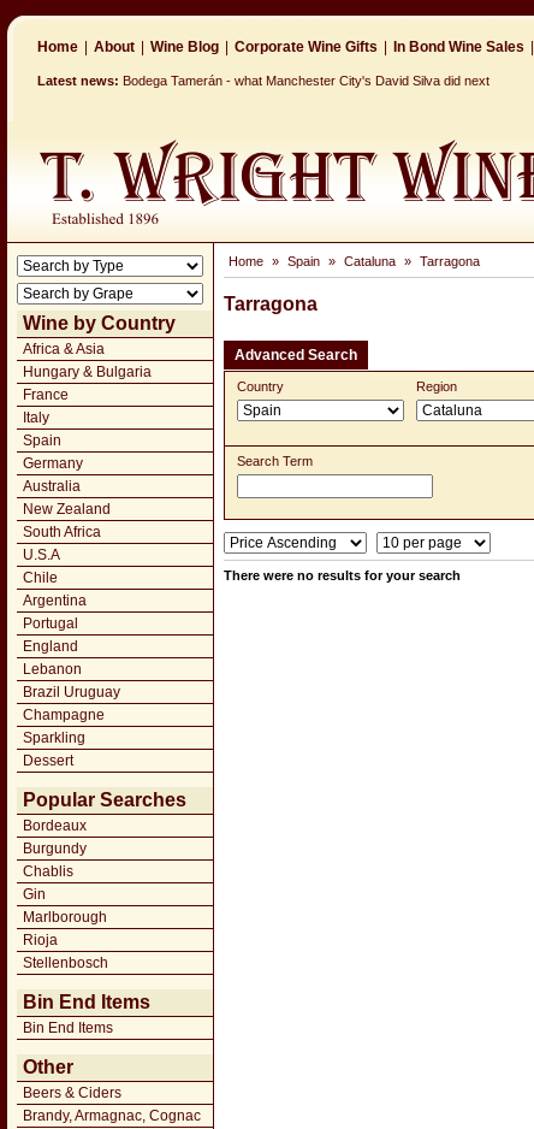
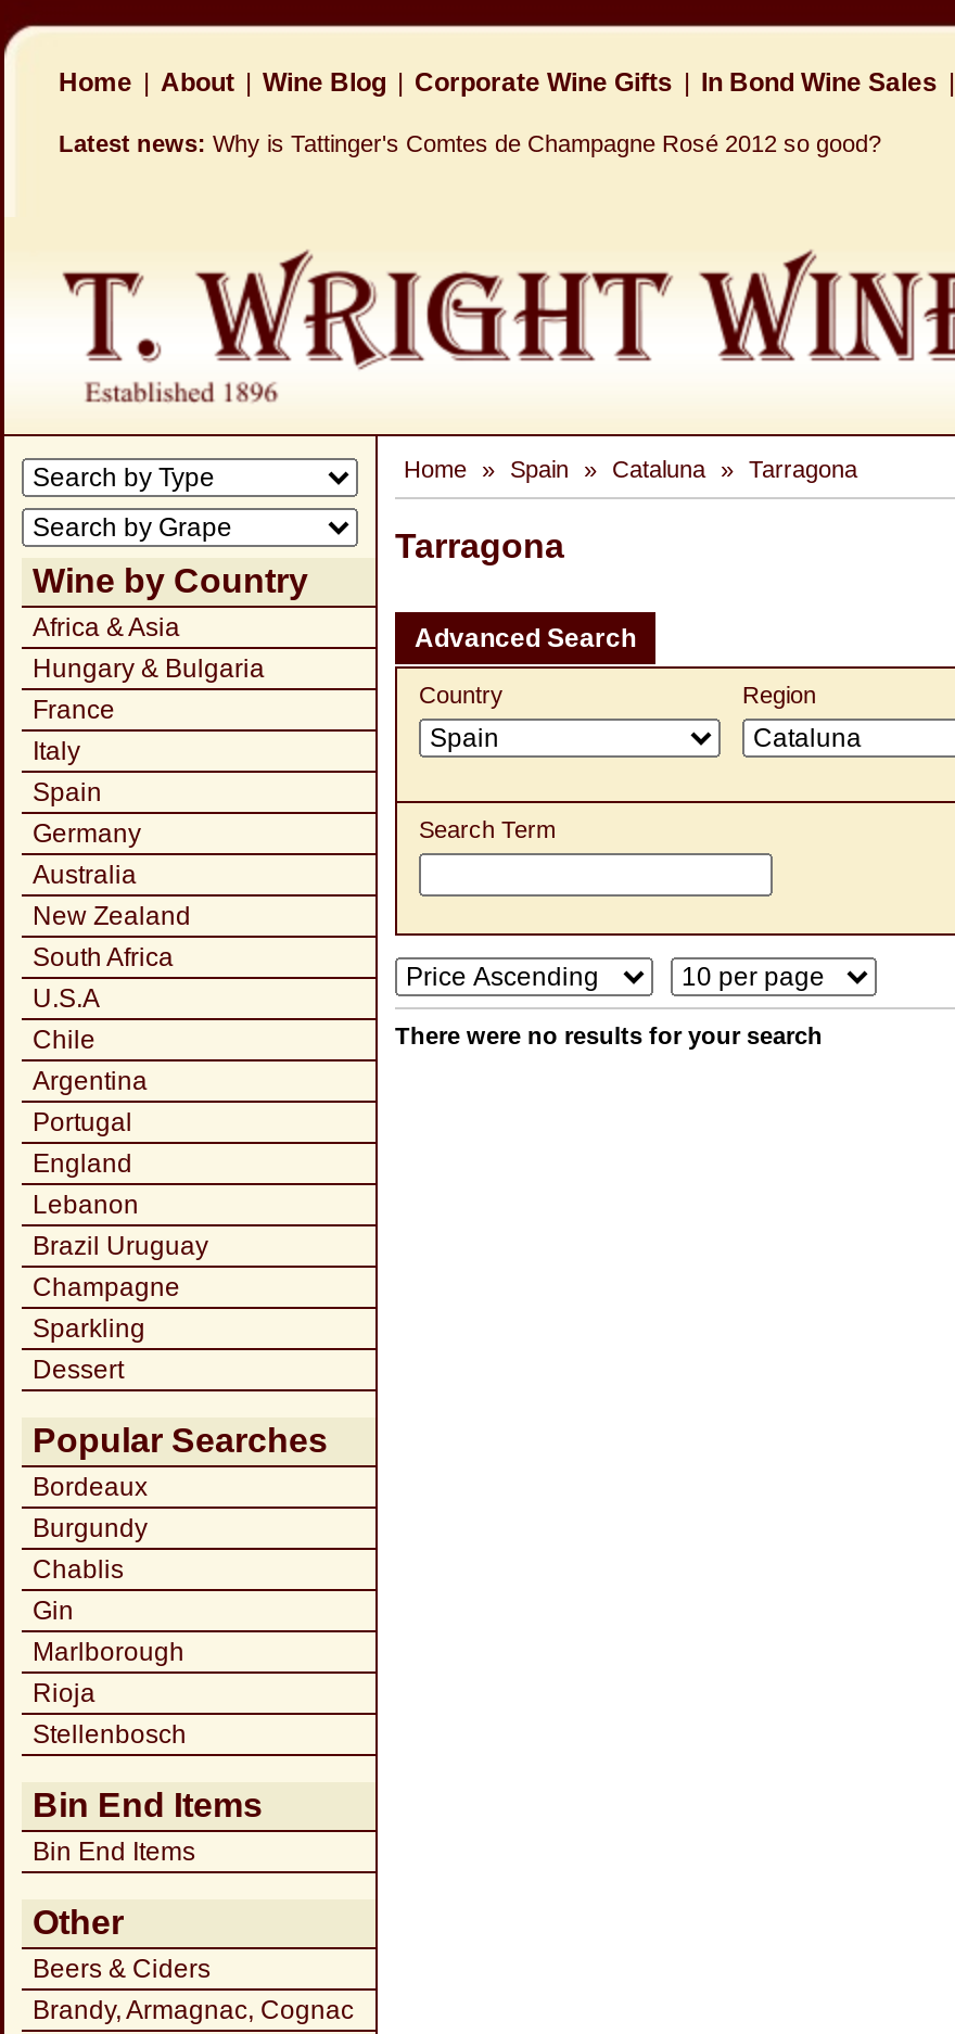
- Latest news: Bodega Tamerán - what Manchester City's David Silva did next
+ Latest news: Why is Tattinger's Comtes de Champagne Rosé 2012 so good?
